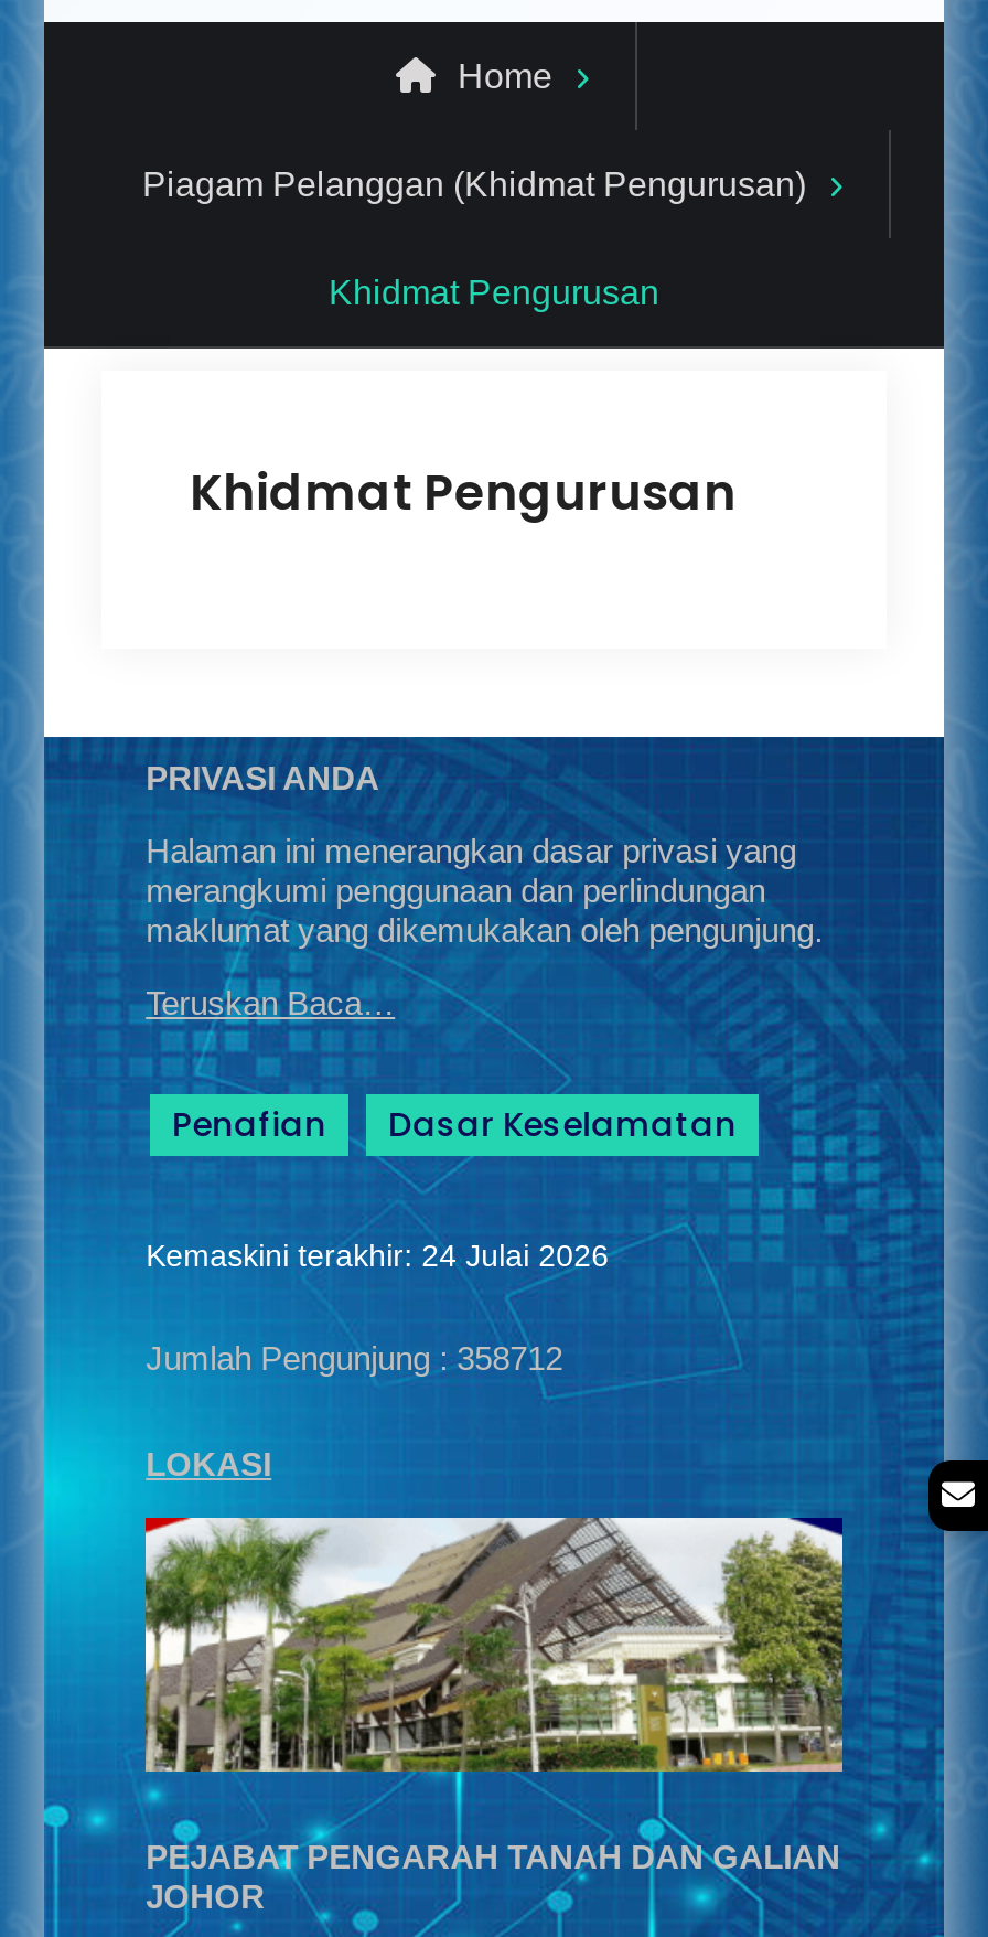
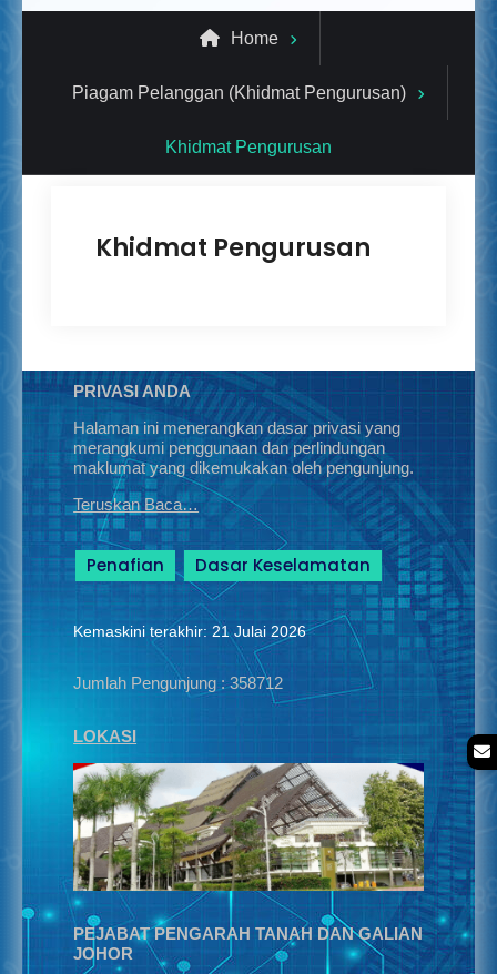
- Kemaskini terakhir: 24 Julai 2026
+ Kemaskini terakhir: 21 Julai 2026
